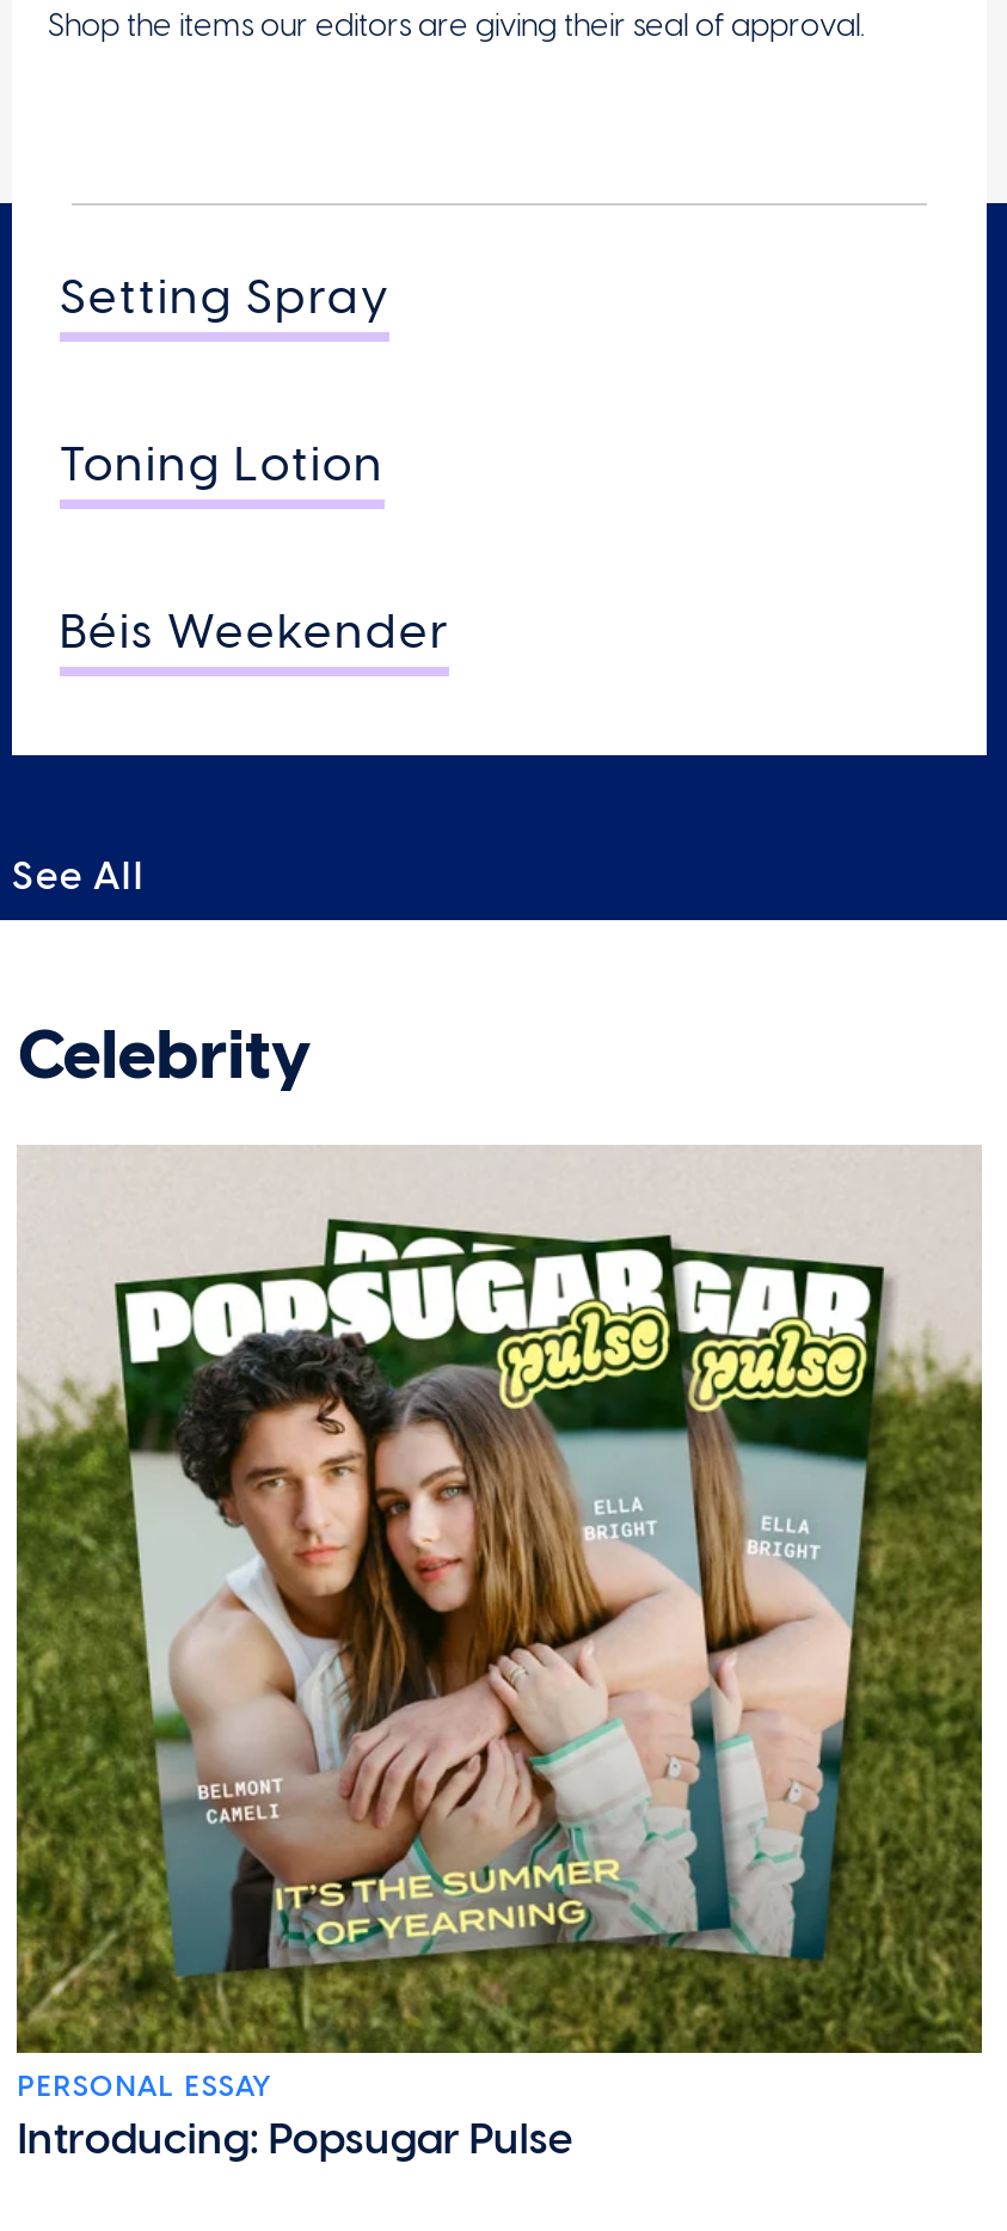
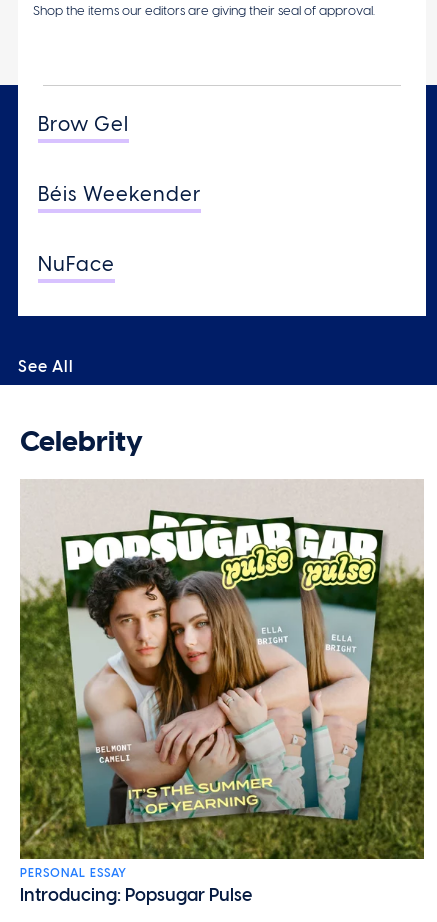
- Setting Spray
- Toning Lotion
+ Brow Gel

moved up: Béis Weekender

+ NuFace
